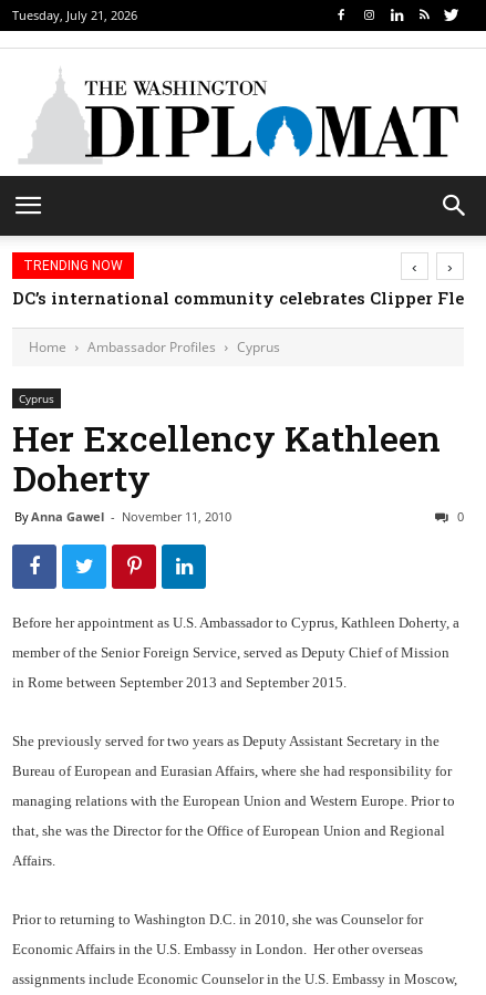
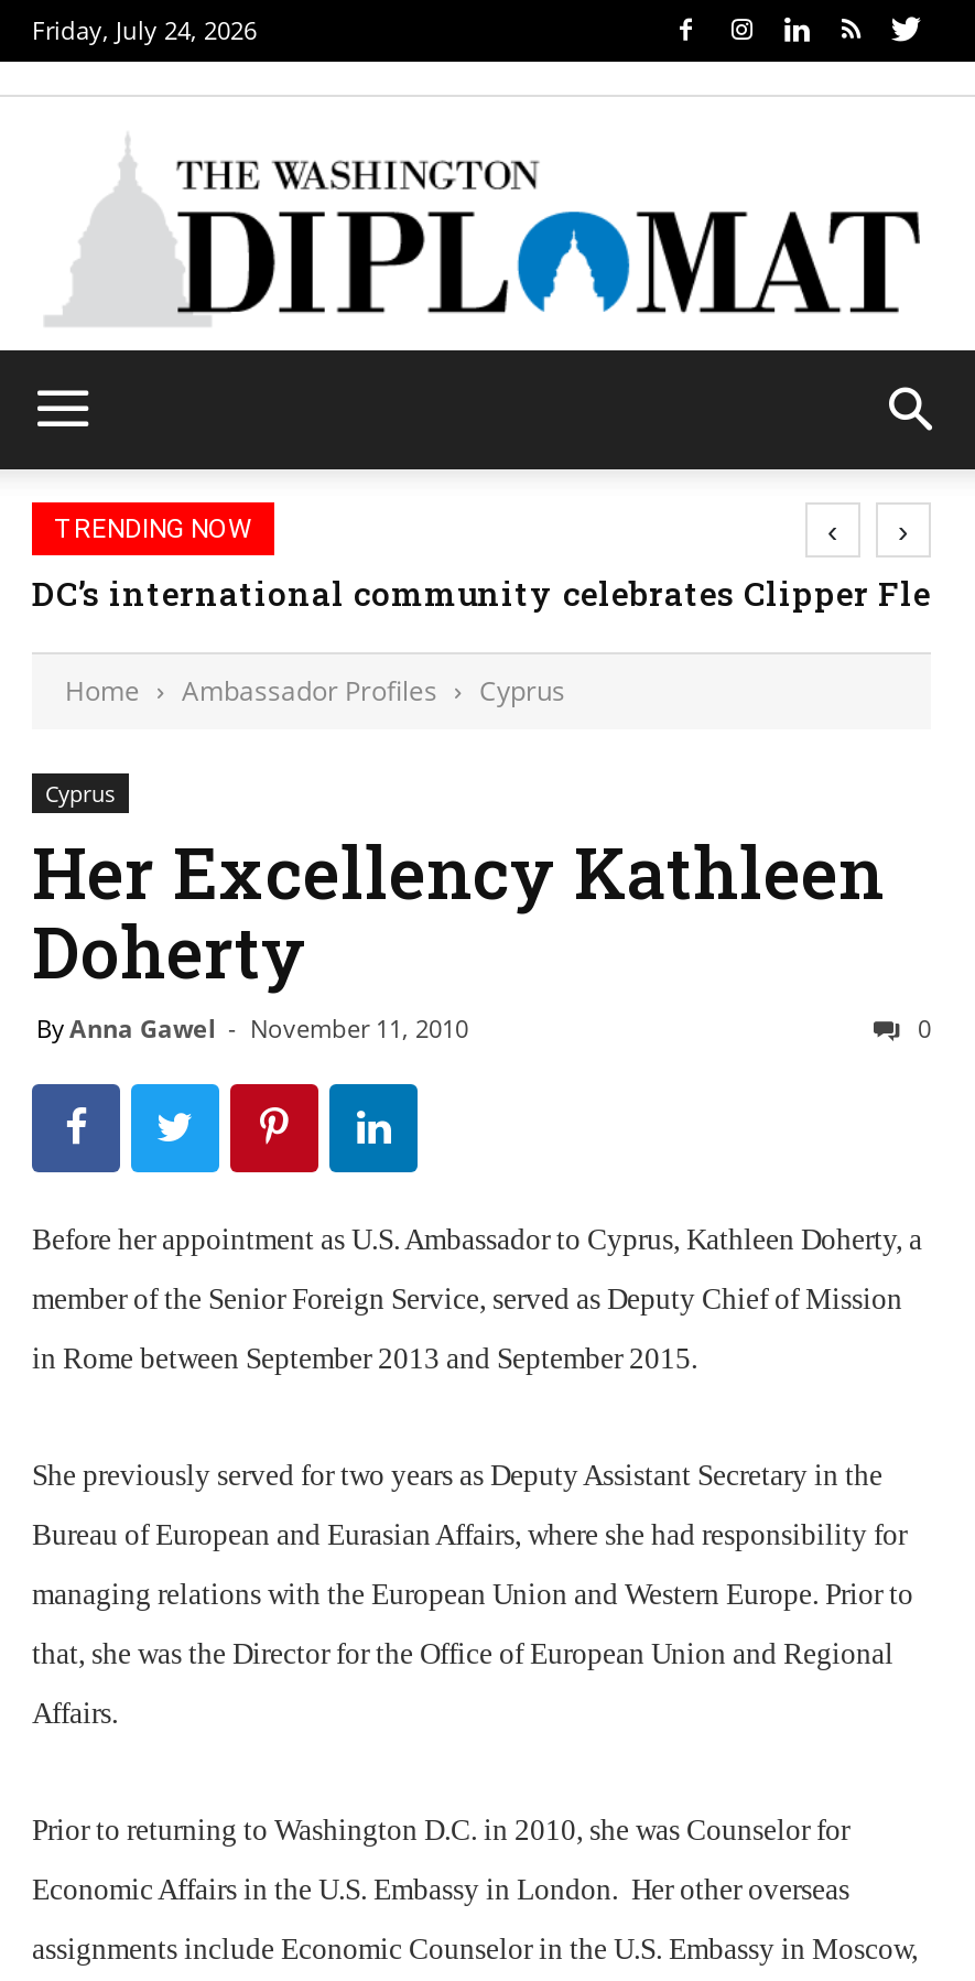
- Tuesday, July 21, 2026
+ Friday, July 24, 2026
